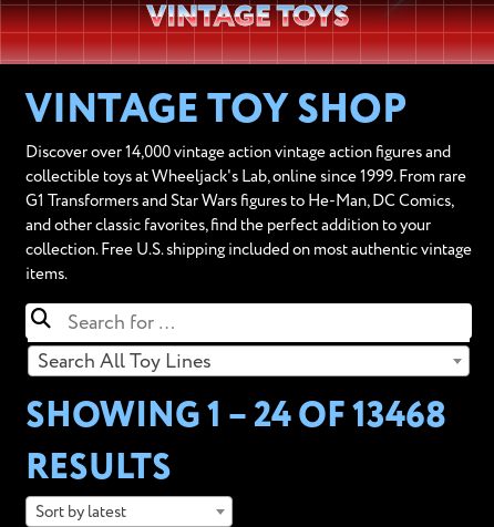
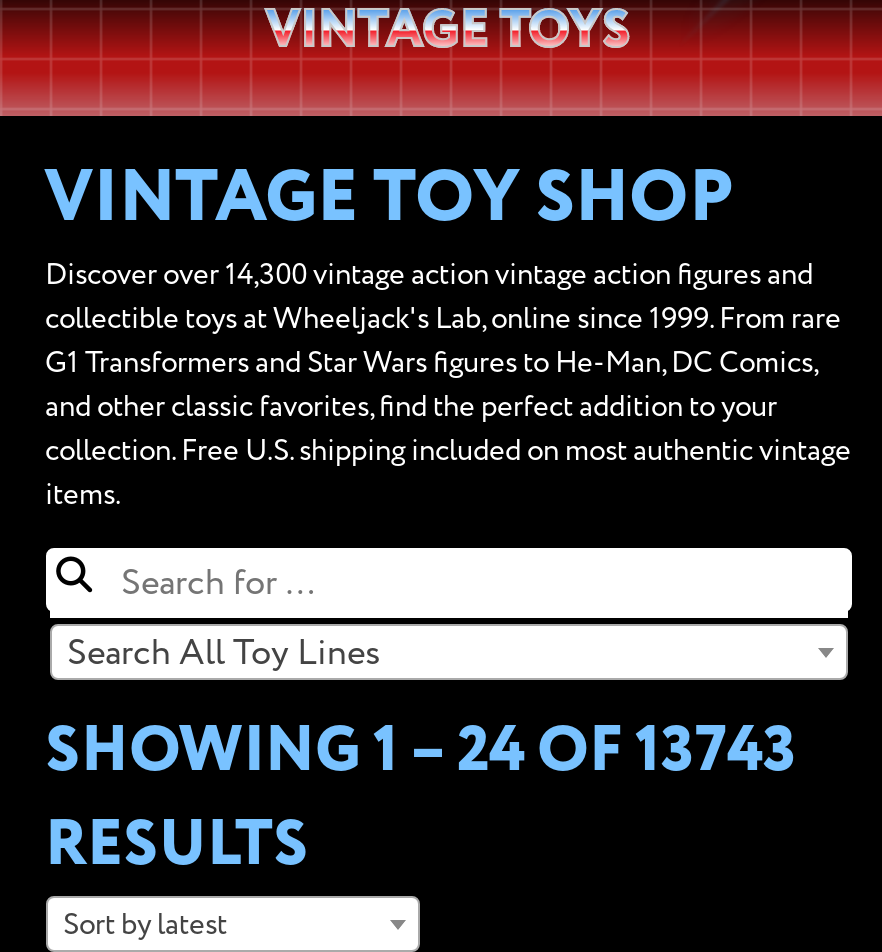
- Discover over 14,000 vintage action vintage action figures and
+ Discover over 14,300 vintage action vintage action figures and

- SHOWING 1 – 24 OF 13468
+ SHOWING 1 – 24 OF 13743
